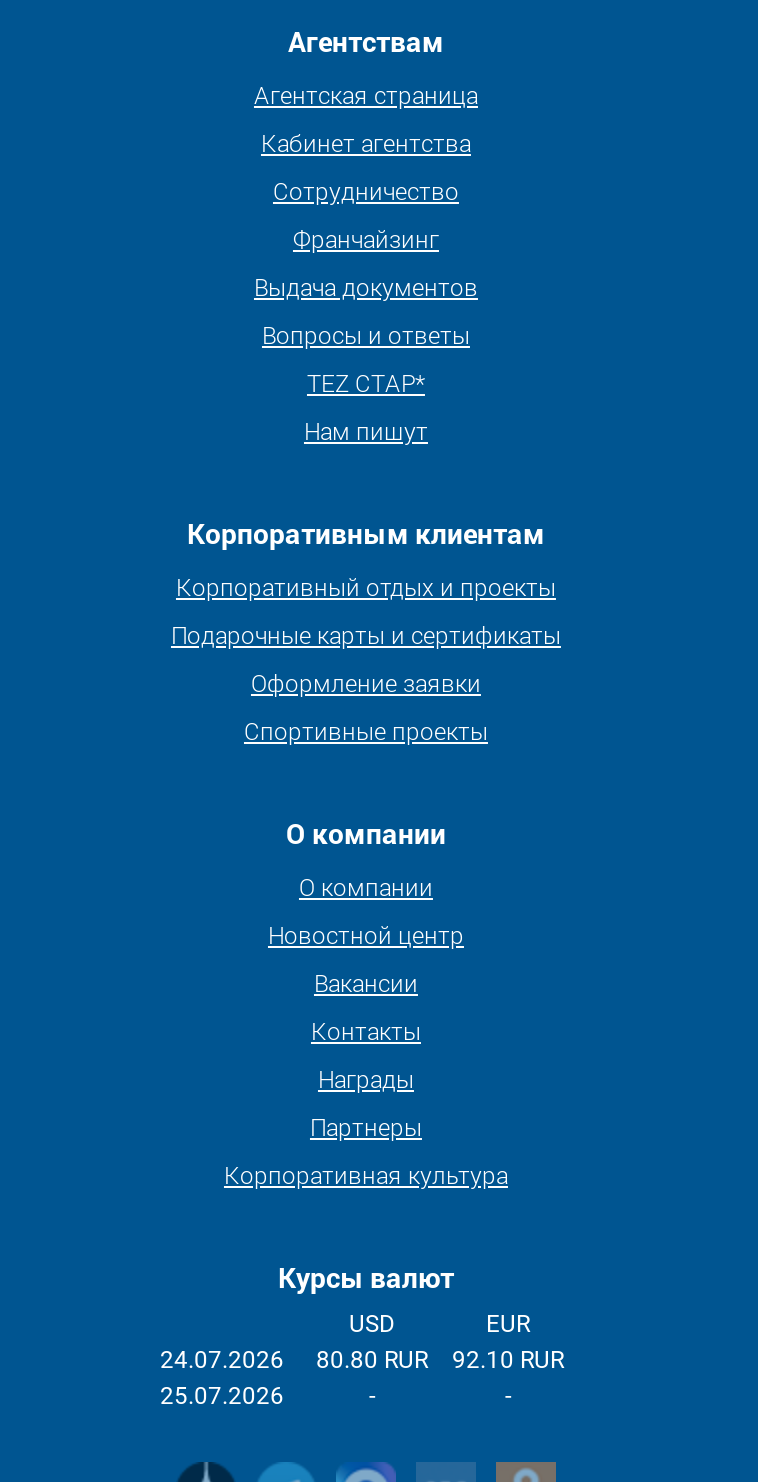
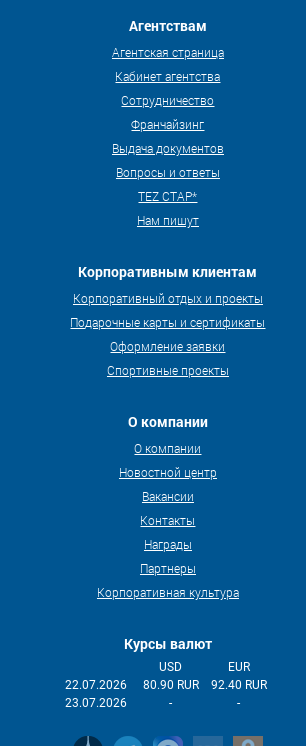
- 24.07.2026
+ 22.07.2026

- 80.80 RUR
+ 80.90 RUR

- 92.10 RUR
+ 92.40 RUR

- 25.07.2026
+ 23.07.2026
